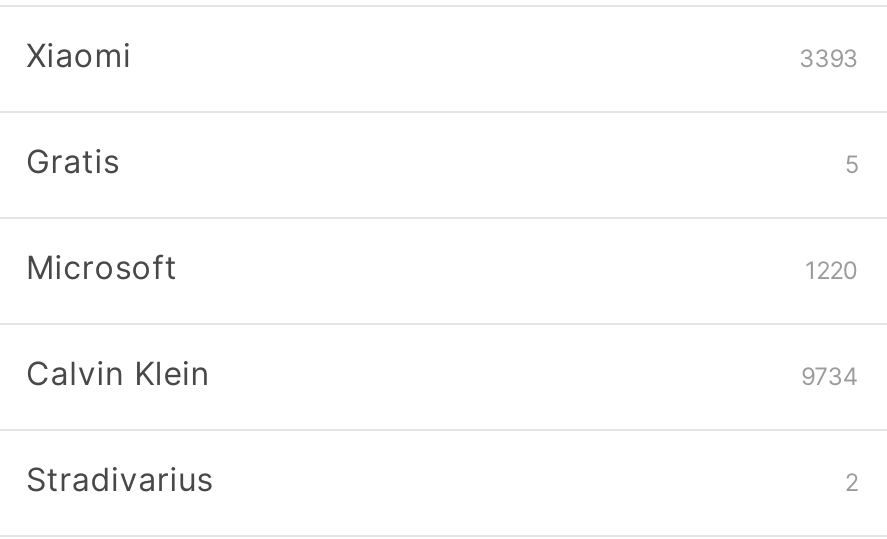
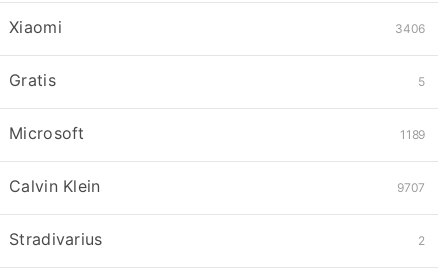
- 3393
+ 3406

- 1220
+ 1189

- 9734
+ 9707
